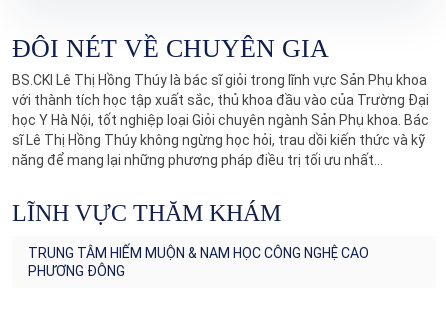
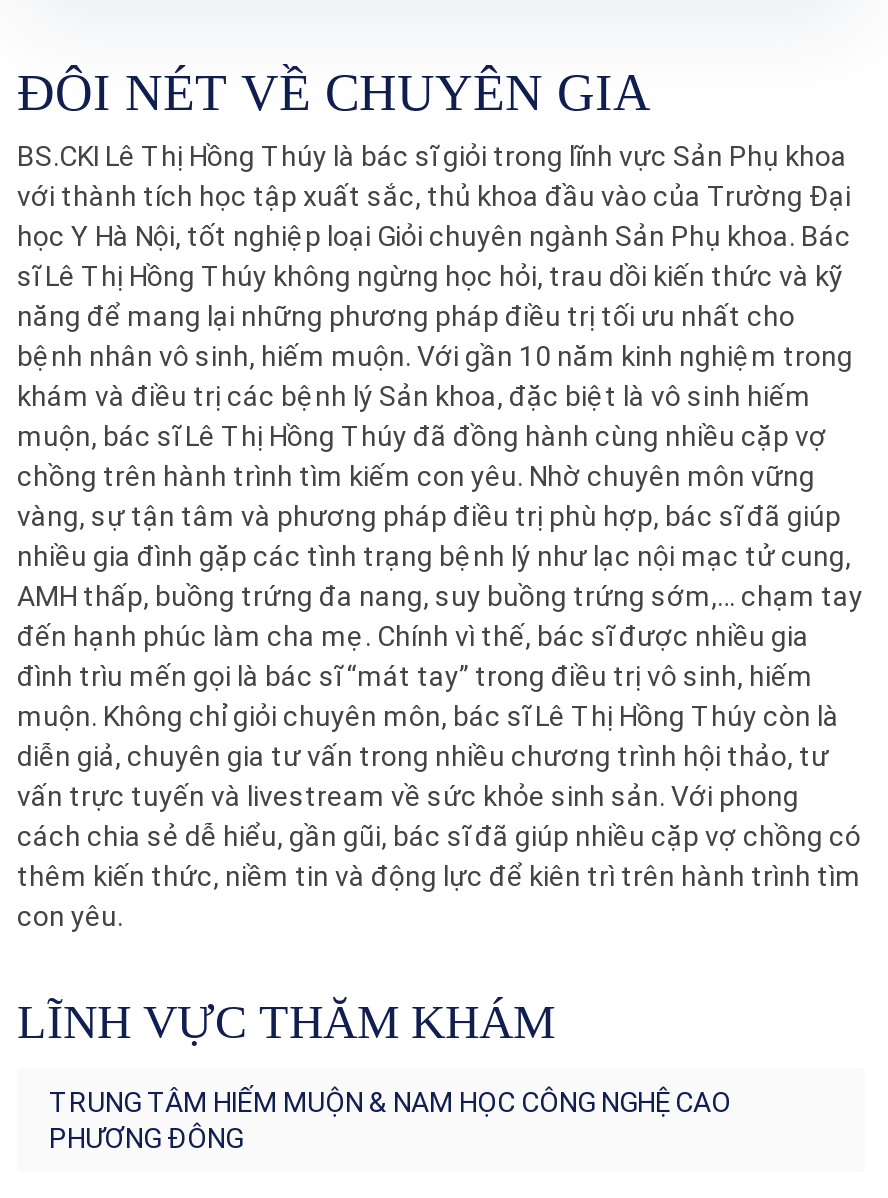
- năng để mang lại những phương pháp điều trị tối ưu nhất...
+ năng để mang lại những phương pháp điều trị tối ưu nhất cho
+ bệnh nhân vô sinh, hiếm muộn. Với gần 10 năm kinh nghiệm trong
+ khám và điều trị các bệnh lý Sản khoa, đặc biệt là vô sinh hiếm
+ muộn, bác sĩ Lê Thị Hồng Thúy đã đồng hành cùng nhiều cặp vợ
+ chồng trên hành trình tìm kiếm con yêu. Nhờ chuyên môn vững
+ vàng, sự tận tâm và phương pháp điều trị phù hợp, bác sĩ đã giúp
+ nhiều gia đình gặp các tình trạng bệnh lý như lạc nội mạc tử cung,
+ AMH thấp, buồng trứng đa nang, suy buồng trứng sớm,… chạm tay
+ đến hạnh phúc làm cha mẹ. Chính vì thế, bác sĩ được nhiều gia
+ đình trìu mến gọi là bác sĩ “mát tay” trong điều trị vô sinh, hiếm
+ muộn. Không chỉ giỏi chuyên môn, bác sĩ Lê Thị Hồng Thúy còn là
+ diễn giả, chuyên gia tư vấn trong nhiều chương trình hội thảo, tư
+ vấn trực tuyến và livestream về sức khỏe sinh sản. Với phong
+ cách chia sẻ dễ hiểu, gần gũi, bác sĩ đã giúp nhiều cặp vợ chồng có
+ thêm kiến thức, niềm tin và động lực để kiên trì trên hành trình tìm
+ con yêu.
